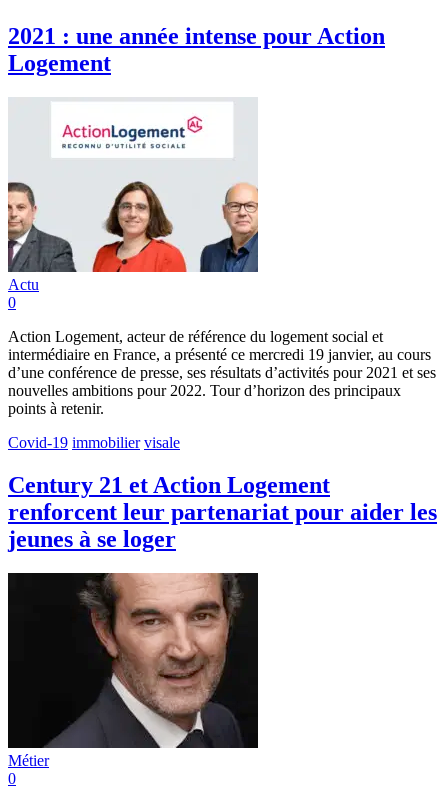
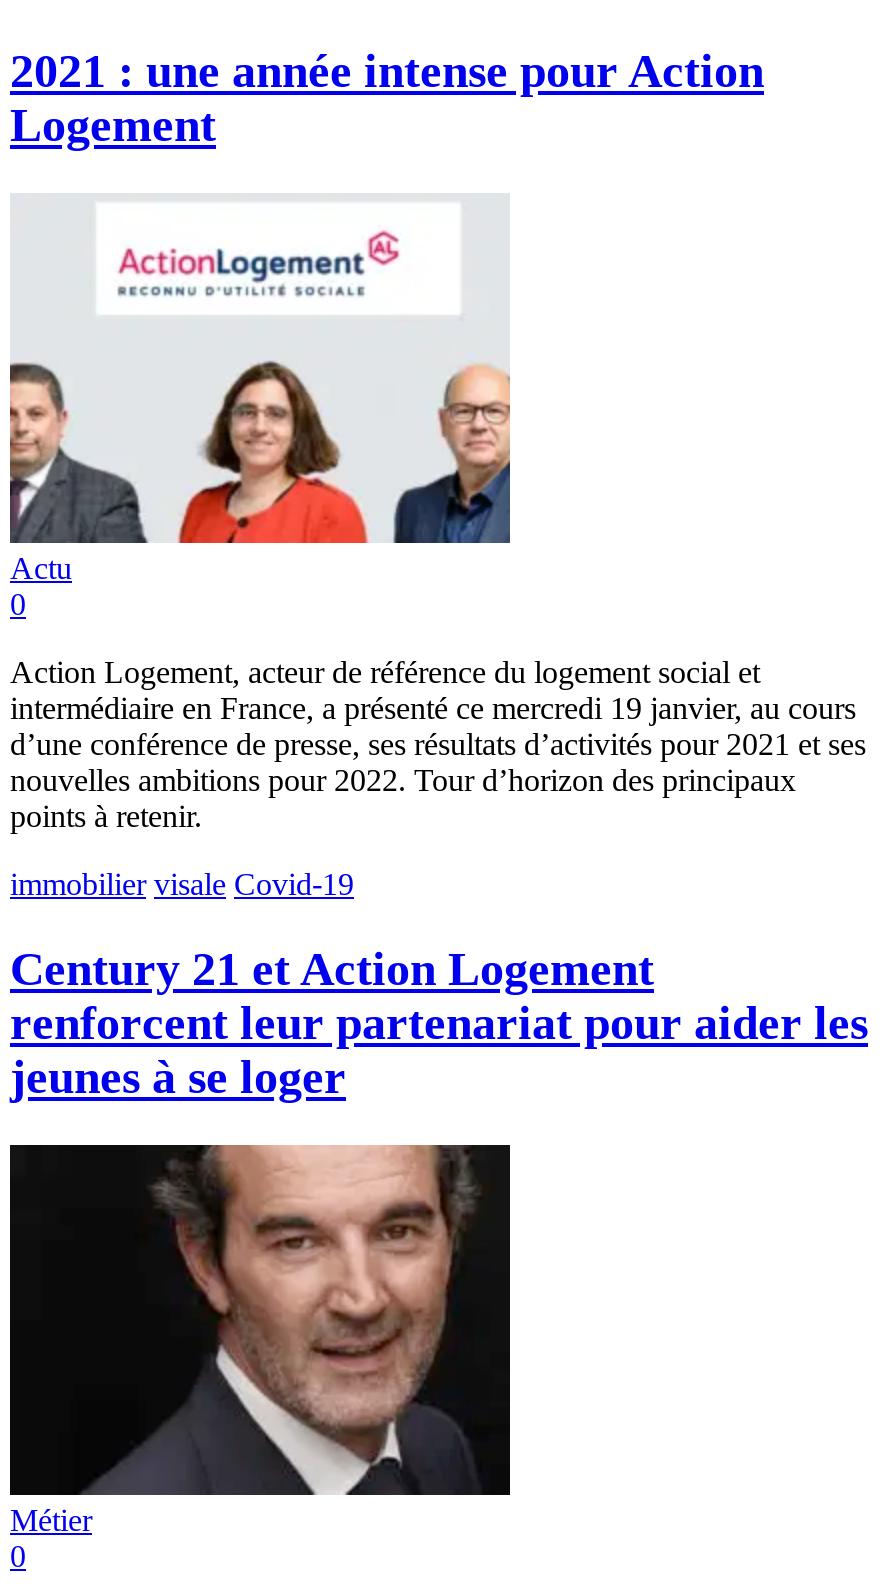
- Covid-19 immobilier visale
+ immobilier visale Covid-19
